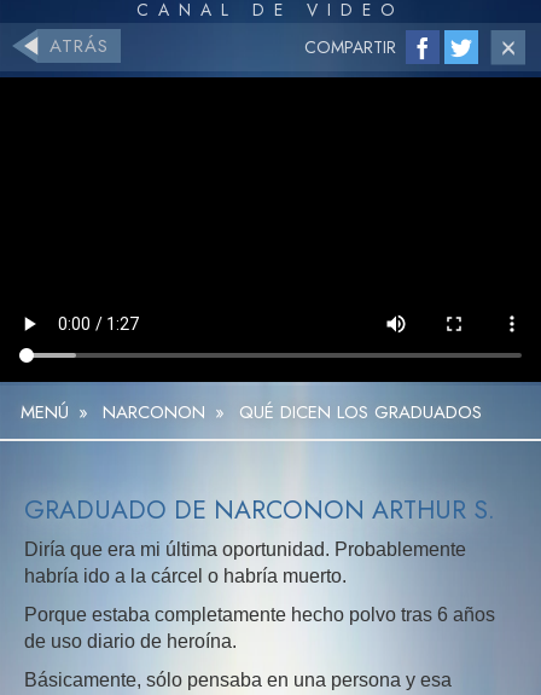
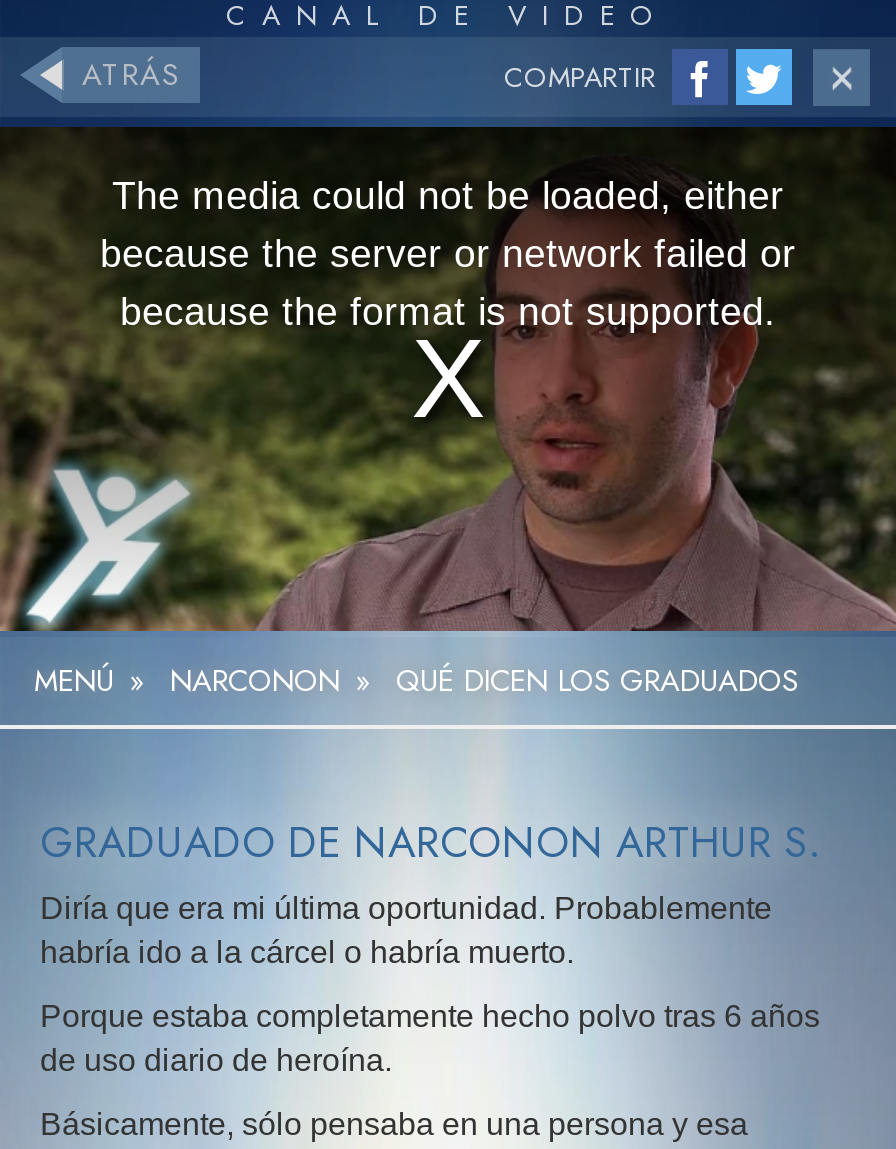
+ [image]
+ The media could not be loaded, either
+ because the server or network failed or
+ because the format is not supported.
